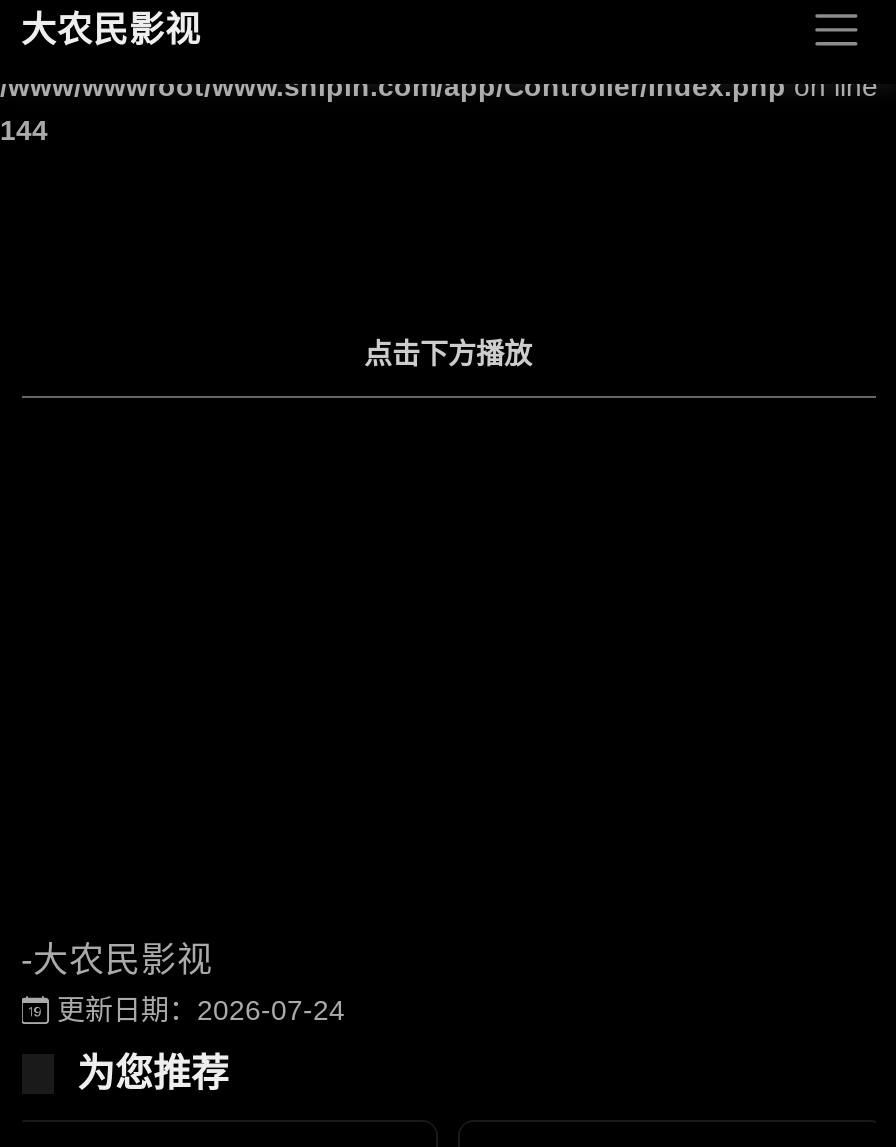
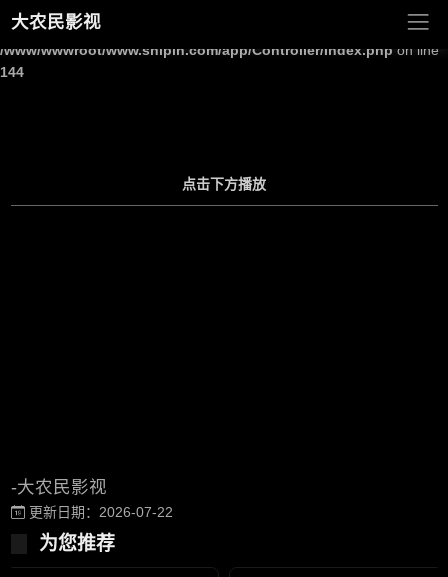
- 更新日期：2026-07-24
+ 更新日期：2026-07-22
